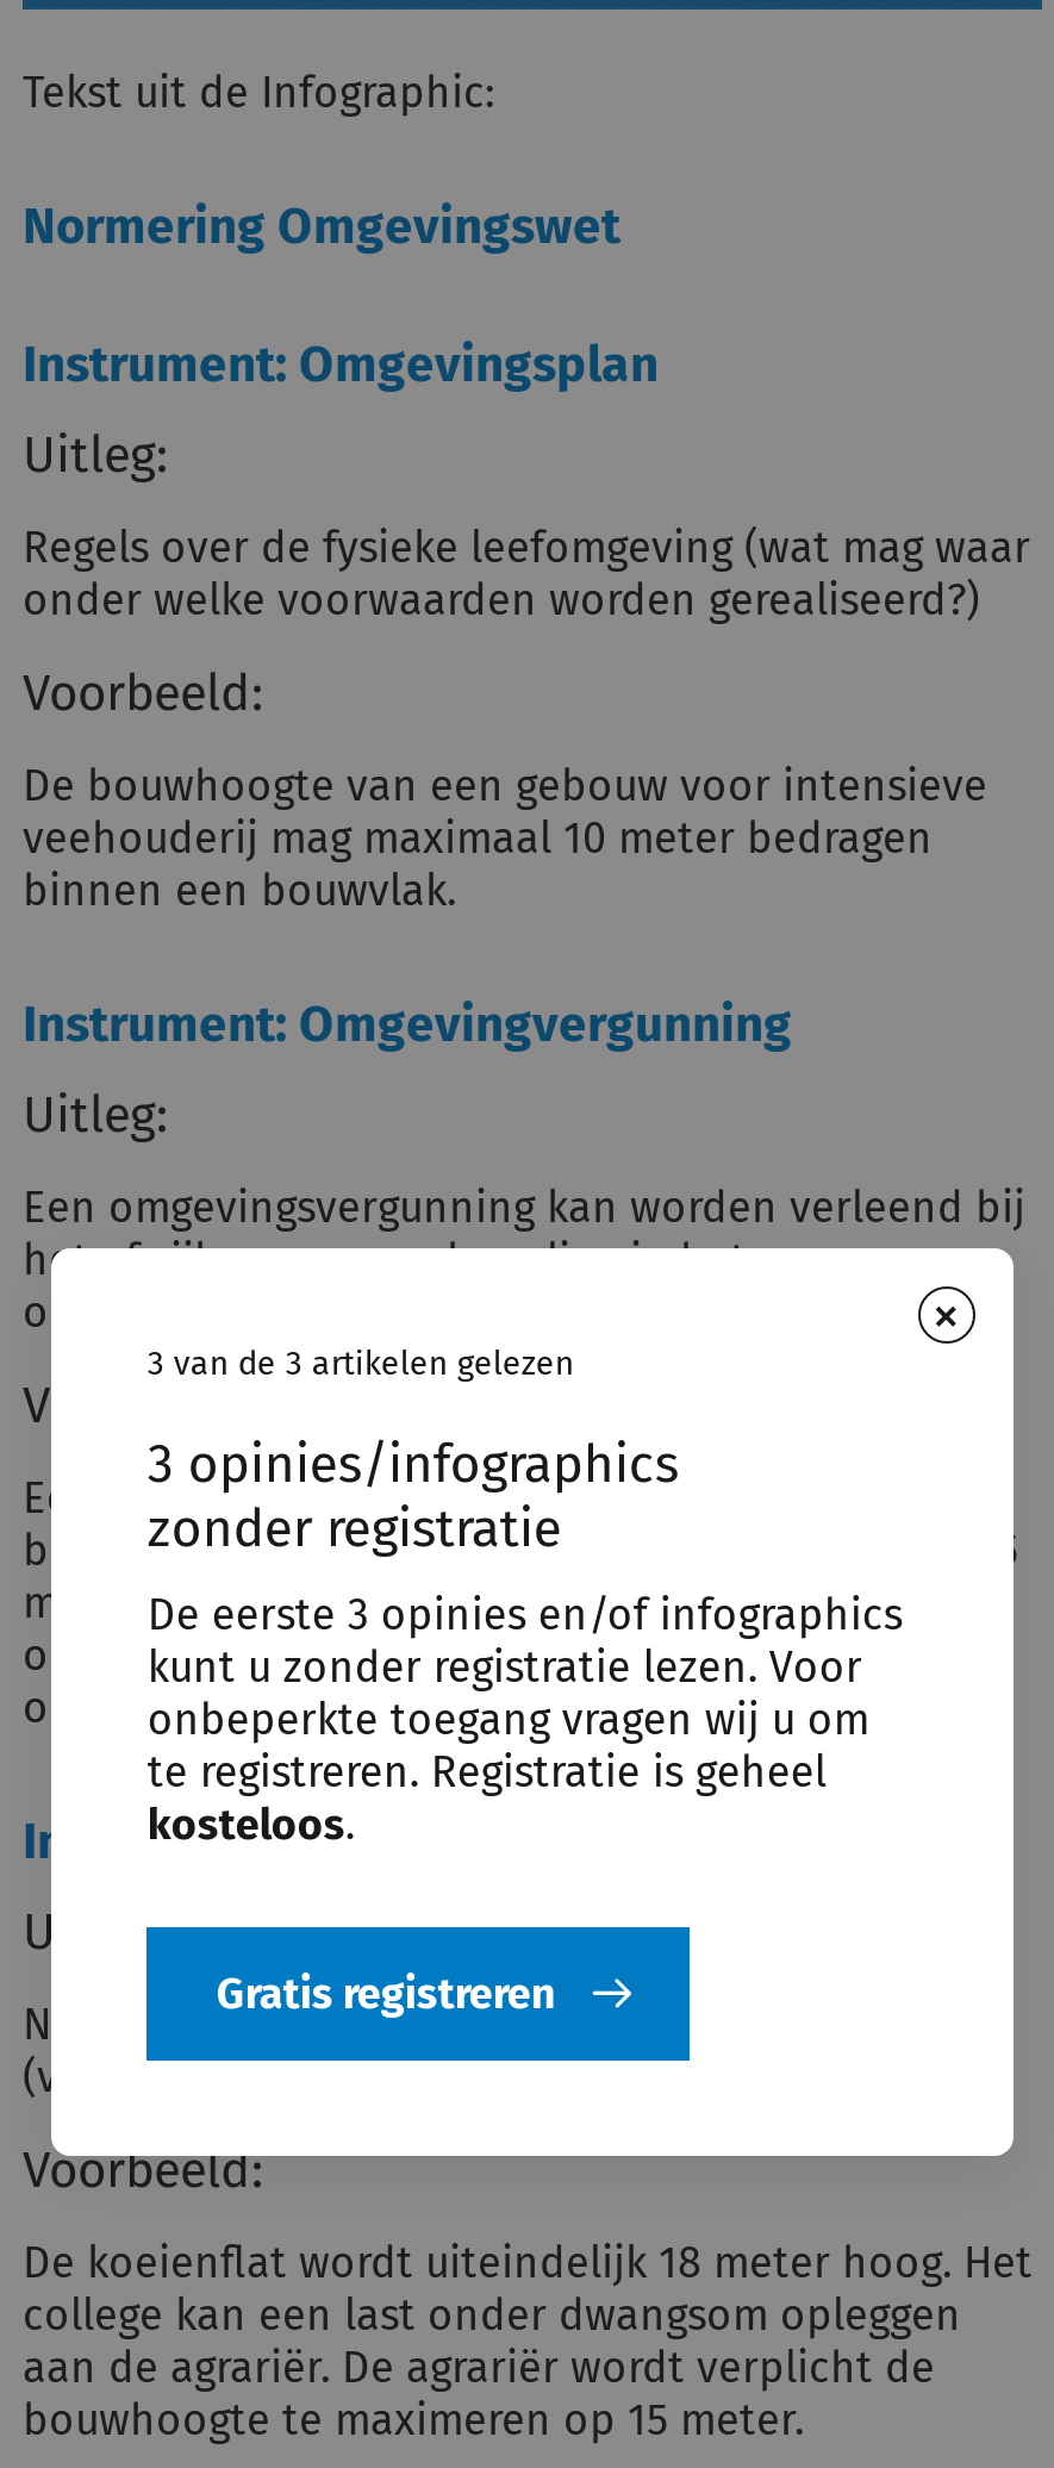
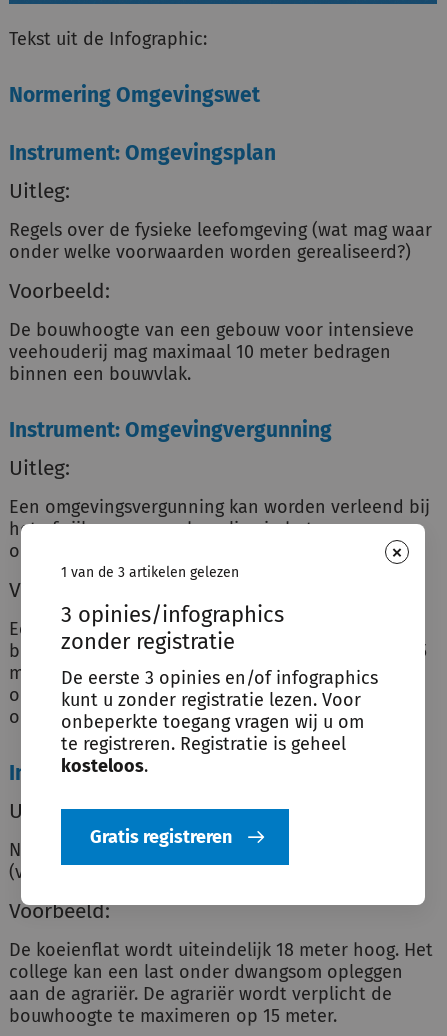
- 3 van de 3 artikelen gelezen
+ 1 van de 3 artikelen gelezen
